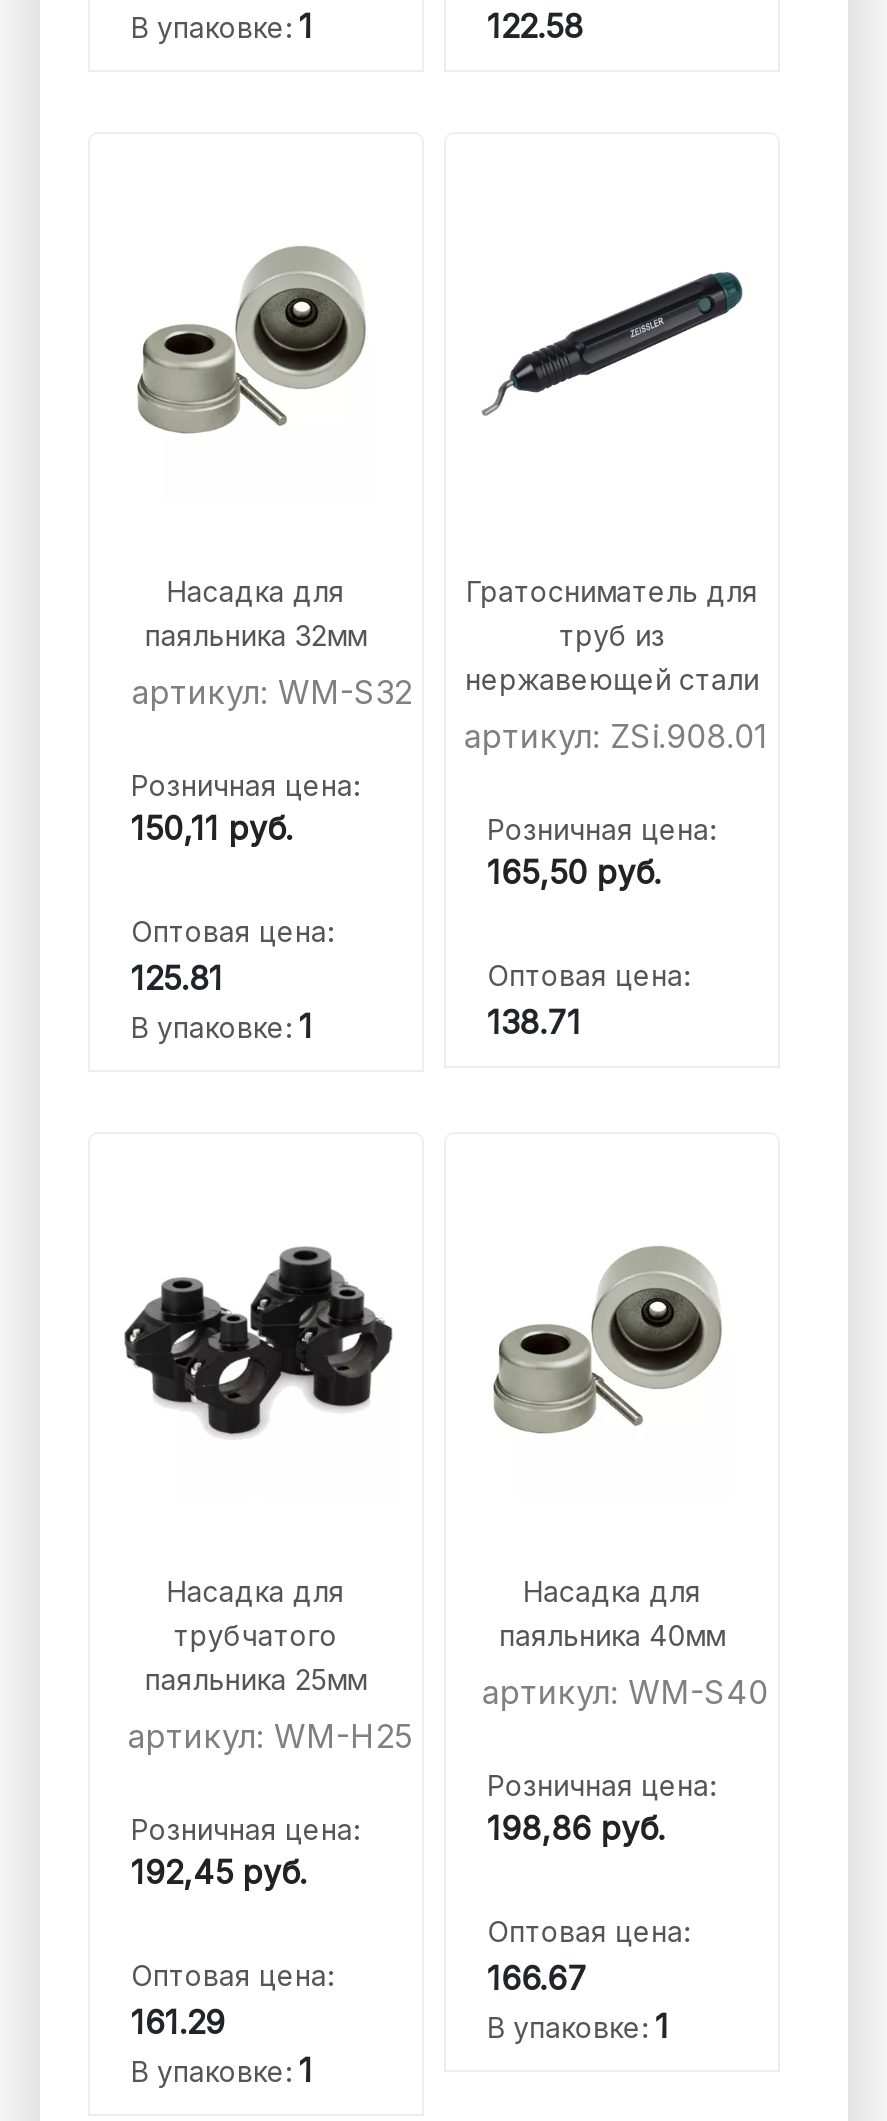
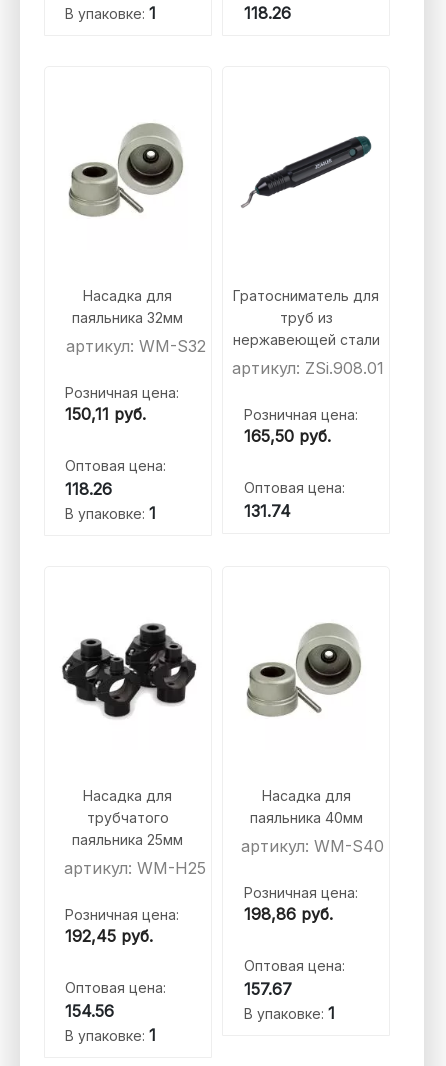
- 122.58
+ 118.26

- 125.81
+ 118.26

- 138.71
+ 131.74

- 166.67
+ 157.67

- 161.29
+ 154.56
